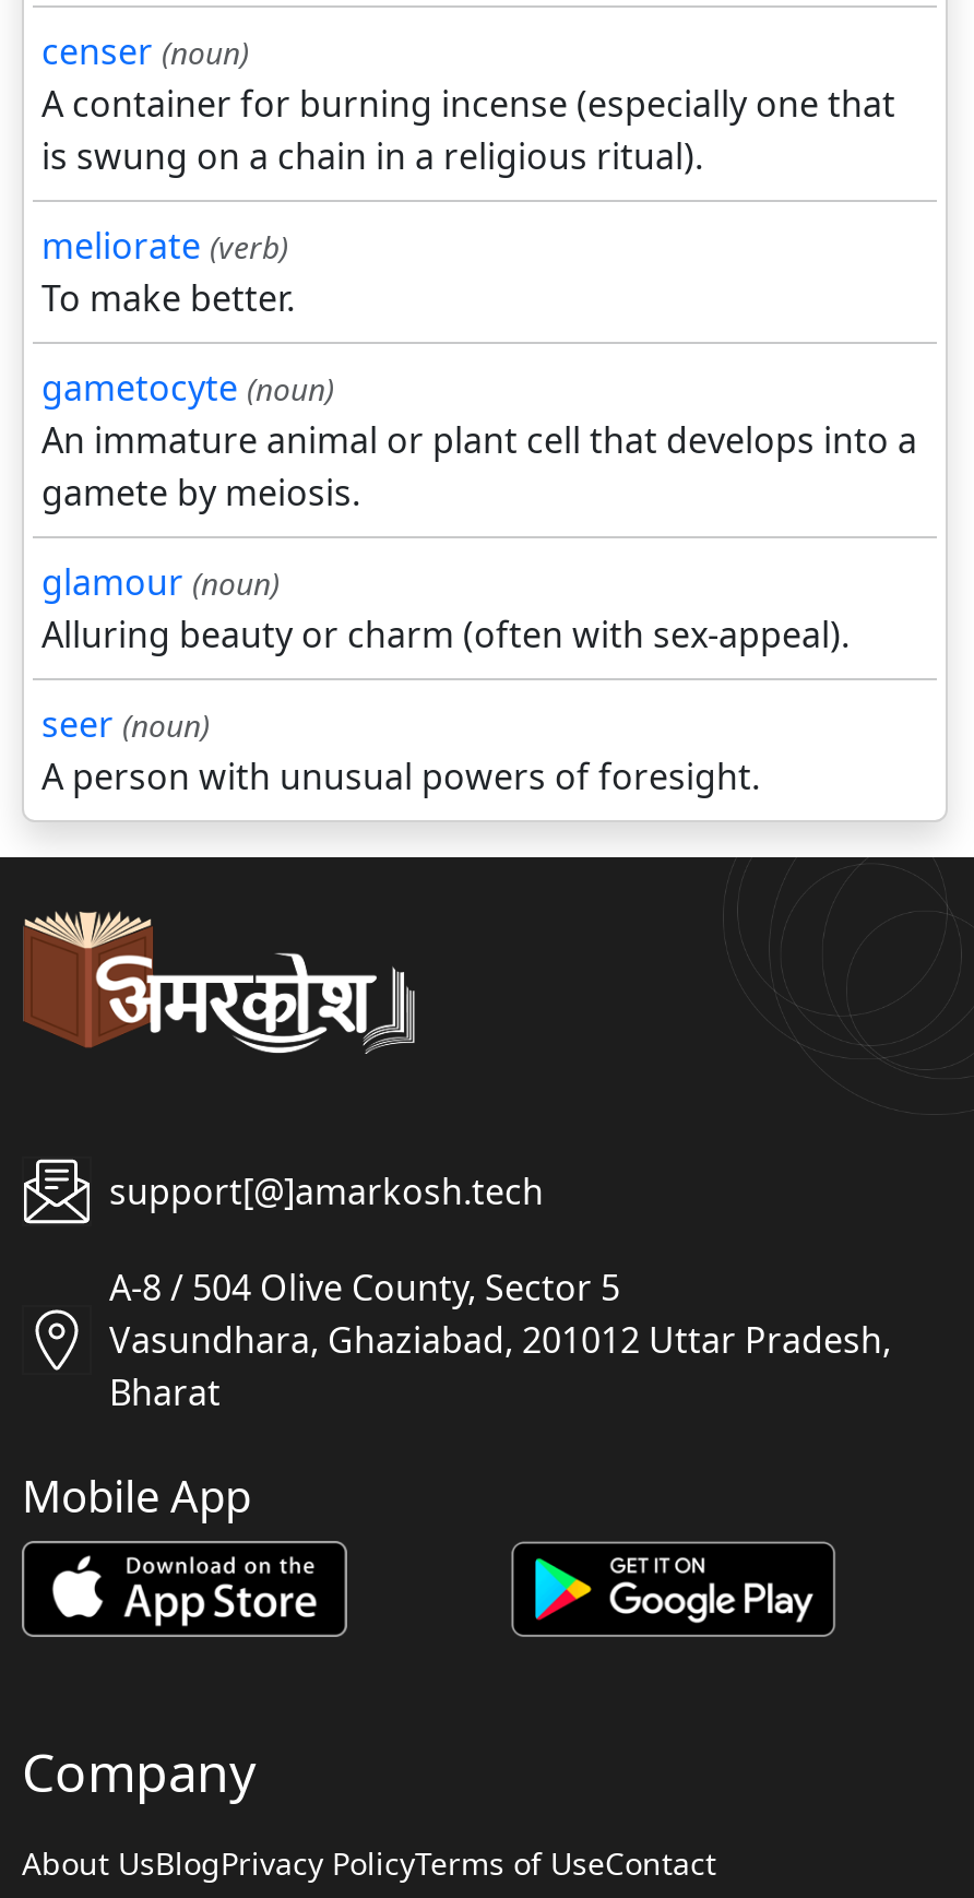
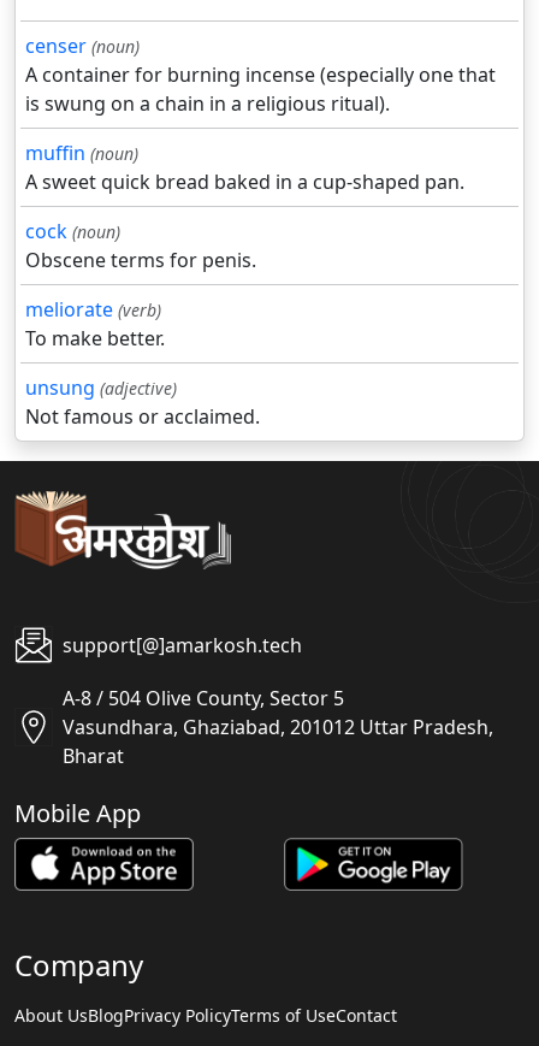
+ muffin (noun)
+ A sweet quick bread baked in a cup-shaped pan.
+ cock (noun)
+ Obscene terms for penis.

moved down: meliorate (verb) | To make better.

- gametocyte (noun)
- An immature animal or plant cell that develops into a
- gamete by meiosis.
- glamour (noun)
- Alluring beauty or charm (often with sex-appeal).
- seer (noun)
- A person with unusual powers of foresight.
+ unsung (adjective)
+ Not famous or acclaimed.
